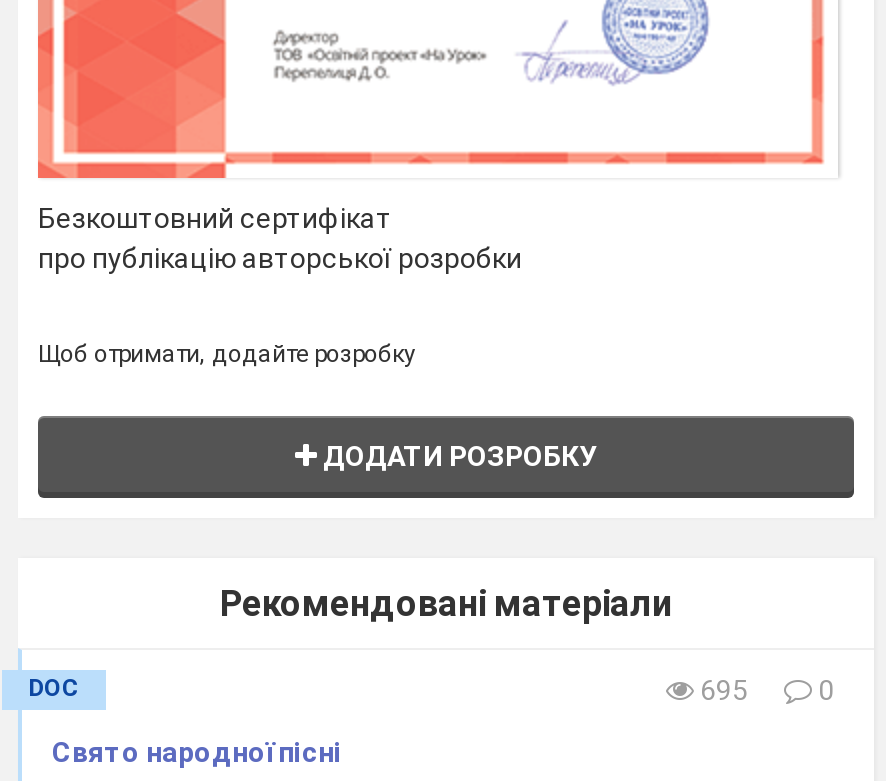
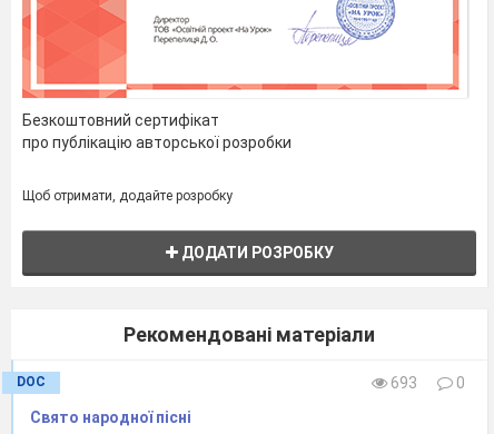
- 695 0
+ 693 0
